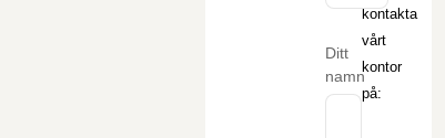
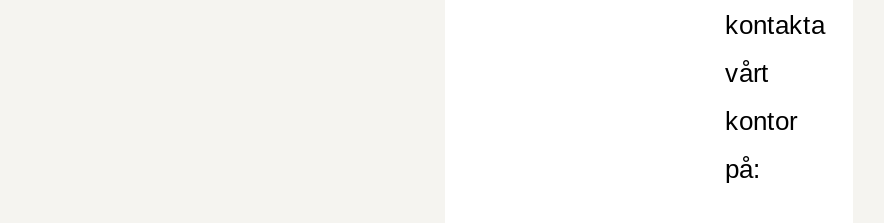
- Ditt
- namn
